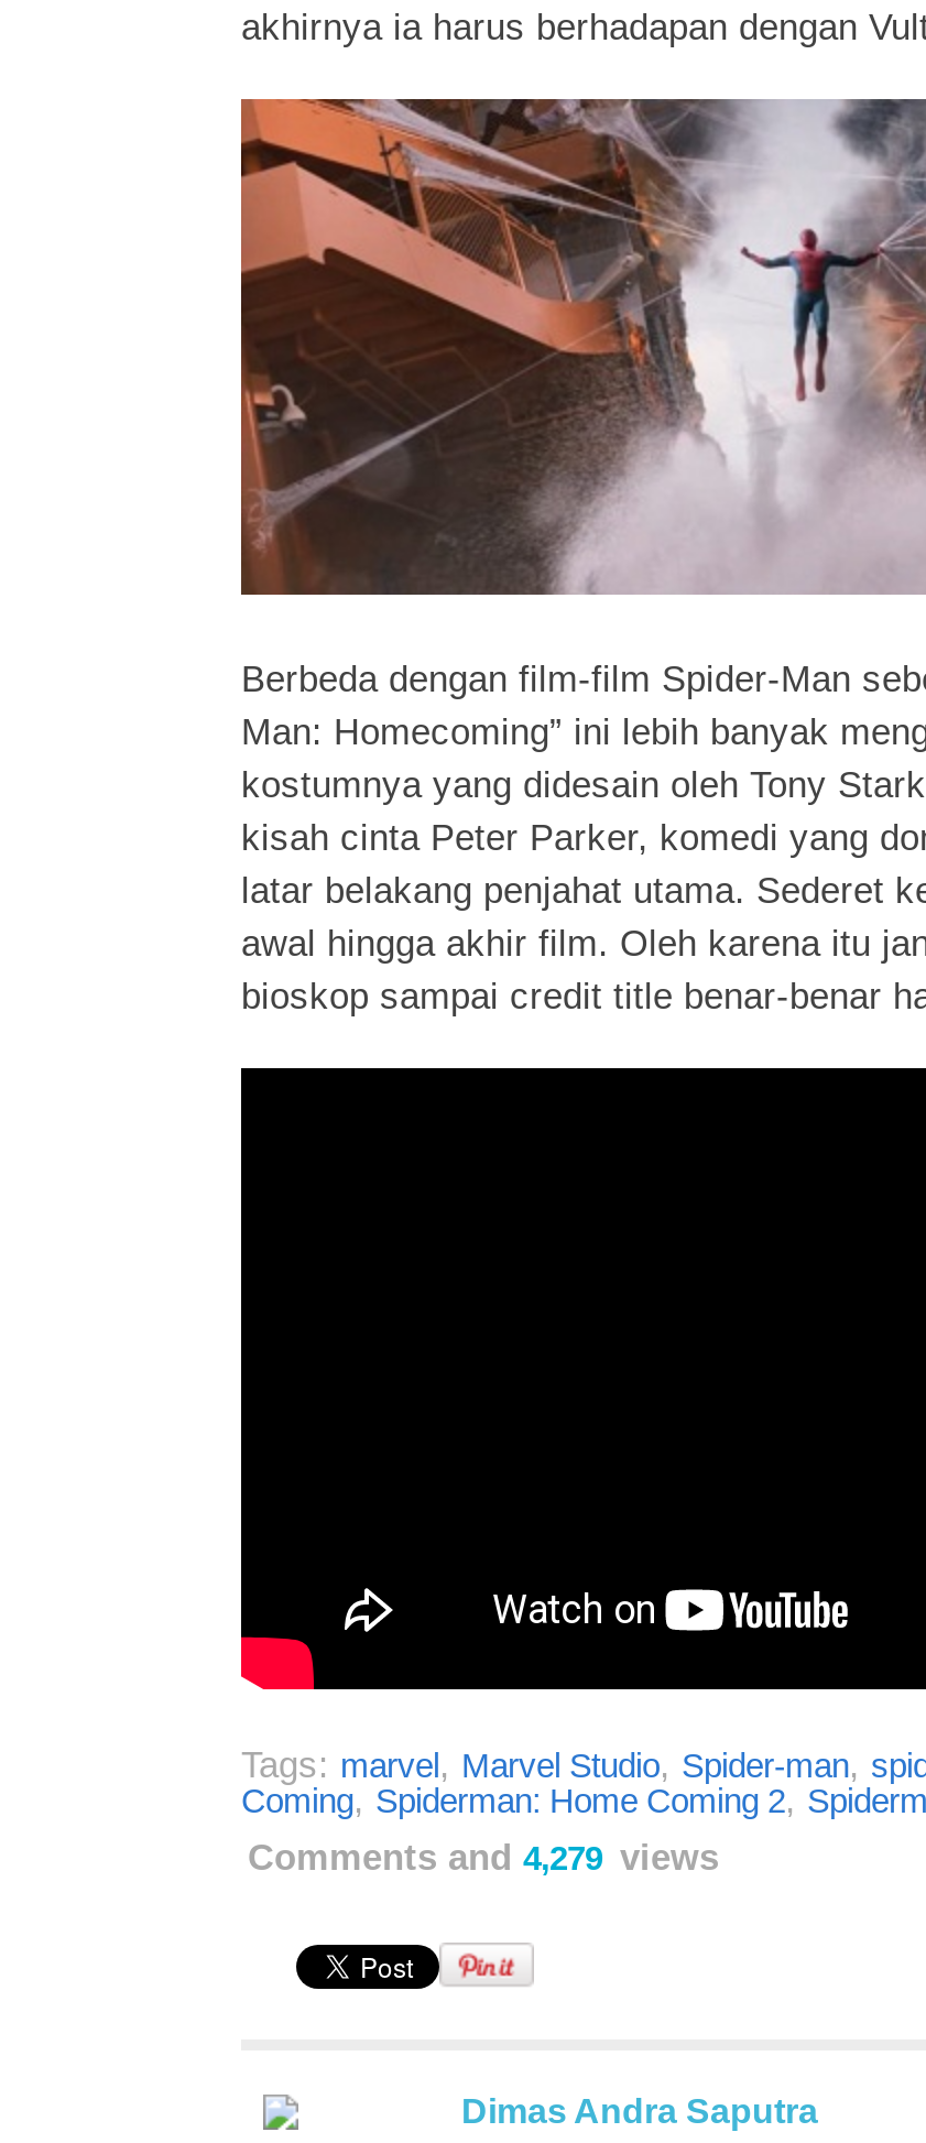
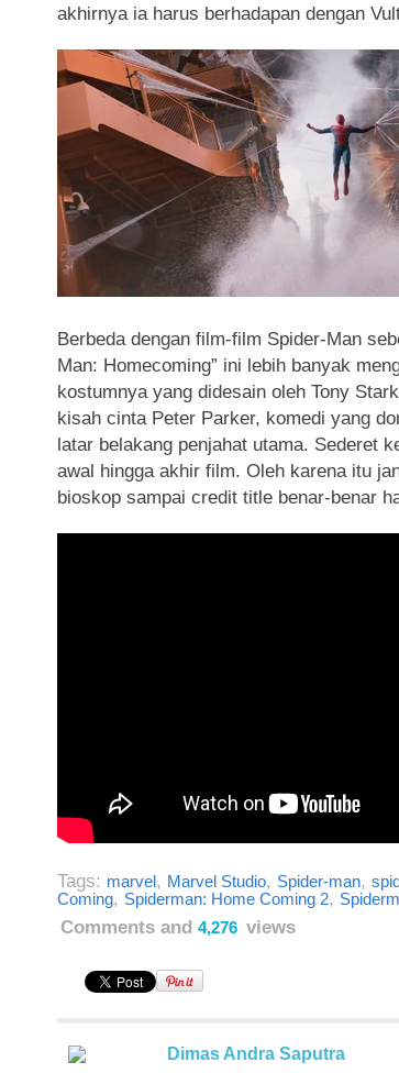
- Comments and 4,279 views
+ Comments and 4,276 views
